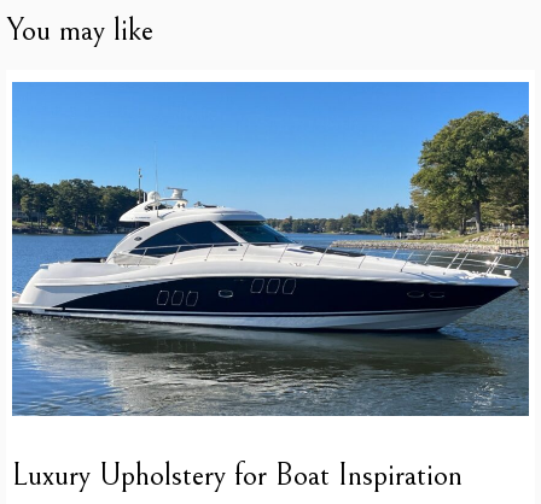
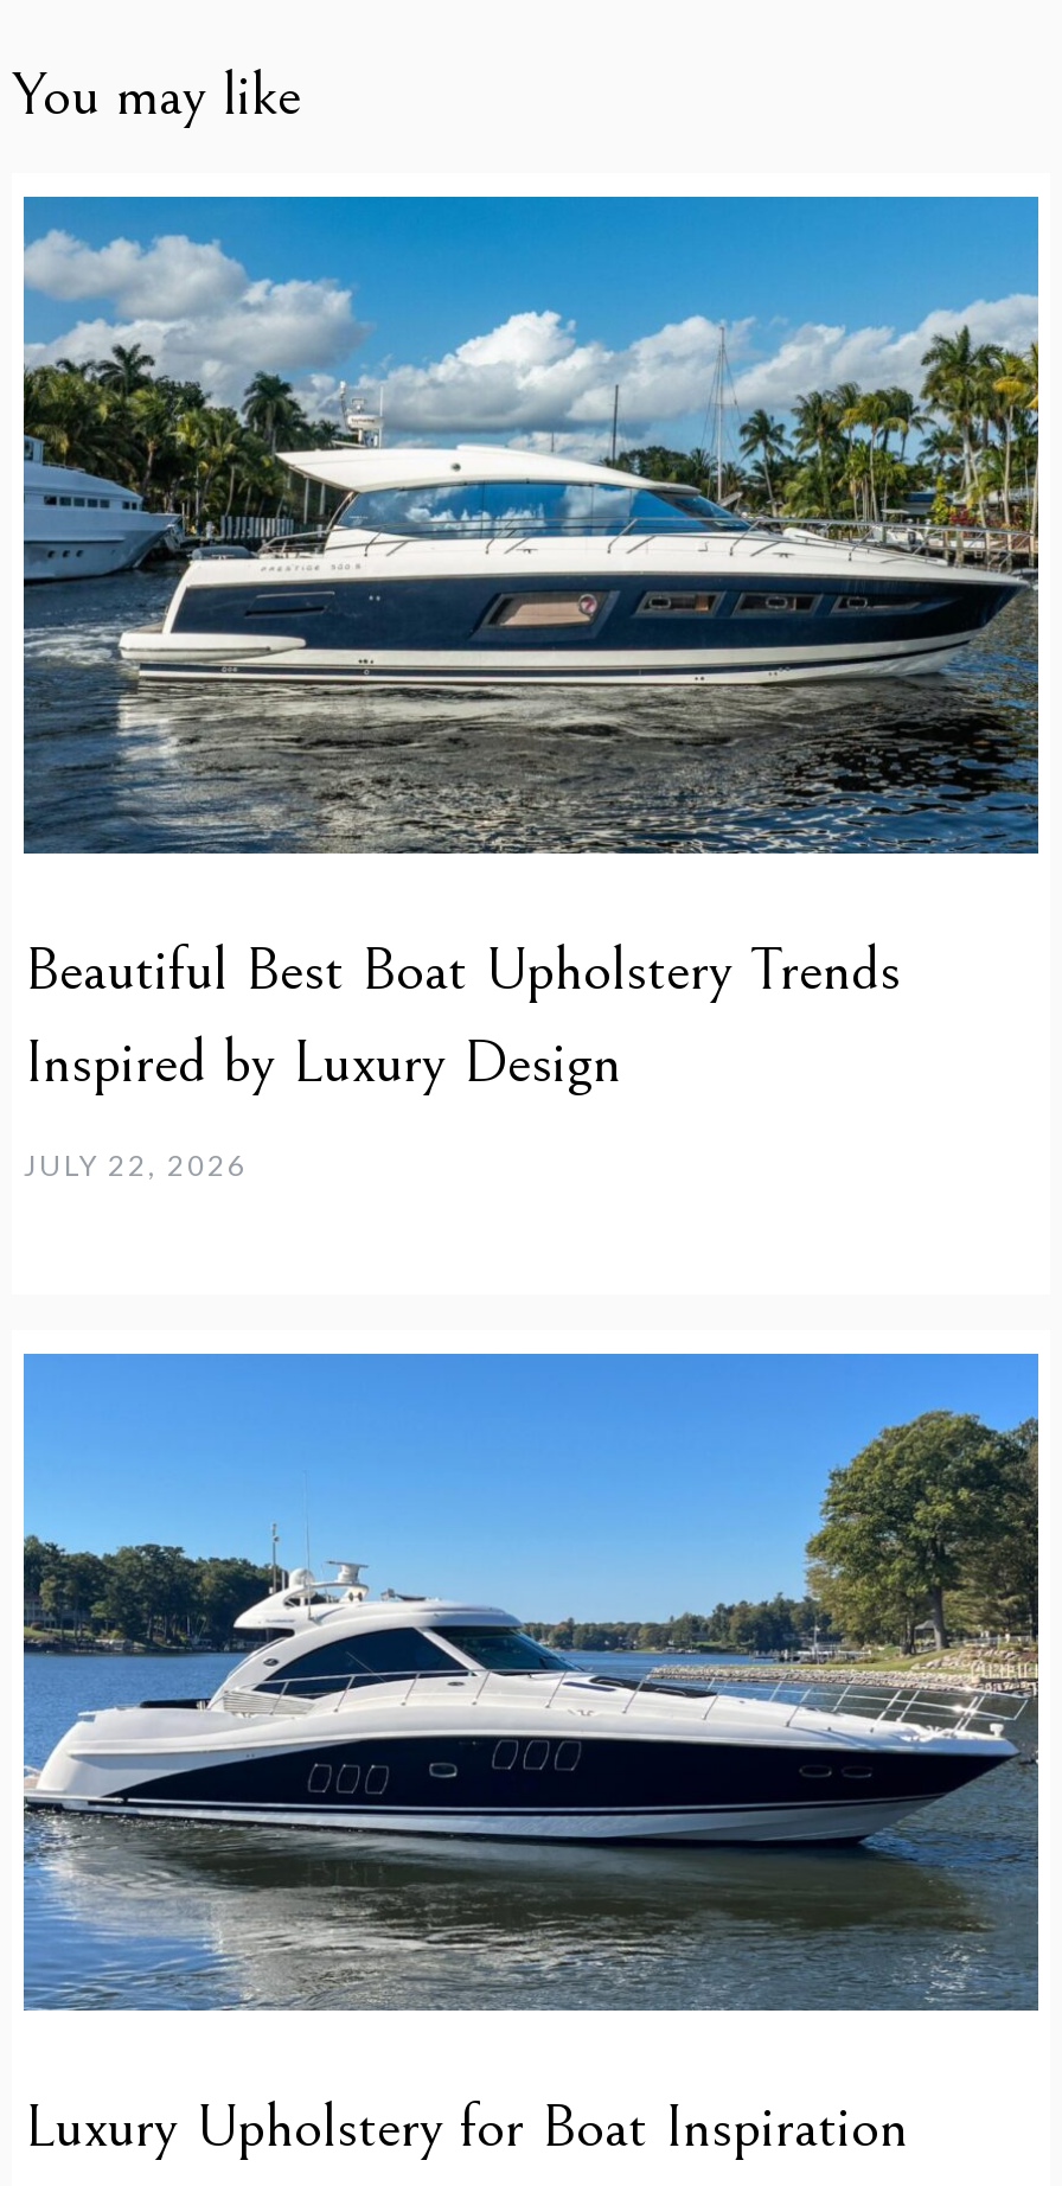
+ [image]
+ Beautiful Best Boat Upholstery Trends
+ Inspired by Luxury Design
+ JULY 22, 2026
